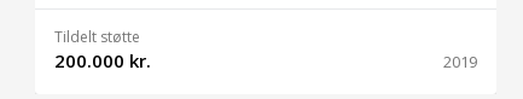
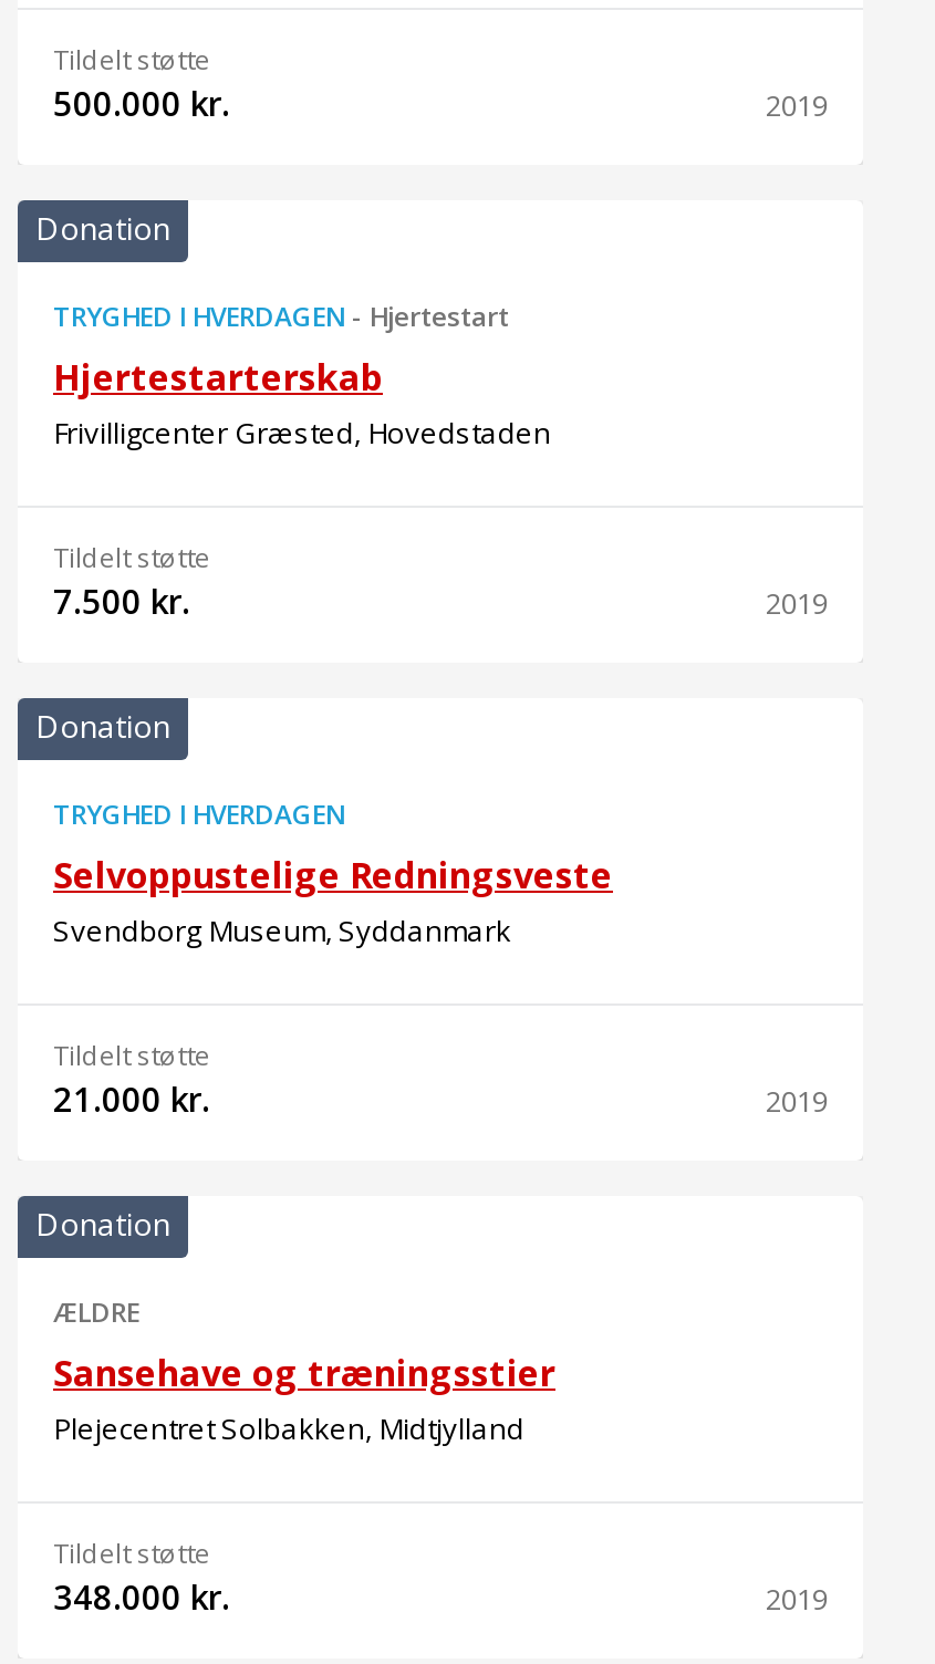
- 200.000 kr.
+ 500.000 kr.
+ 2019
+ Donation
+ TRYGHED I HVERDAGEN - Hjertestart
+ Hjertestarterskab
+ Frivilligcenter Græsted, Hovedstaden
+ Tildelt støtte
+ 7.500 kr.
+ 2019
+ Donation
+ TRYGHED I HVERDAGEN
+ Selvoppustelige Redningsveste
+ Svendborg Museum, Syddanmark
+ Tildelt støtte
+ 21.000 kr.
+ 2019
+ Donation
+ ÆLDRE
+ Sansehave og træningsstier
+ Plejecentret Solbakken, Midtjylland
+ Tildelt støtte
+ 348.000 kr.
